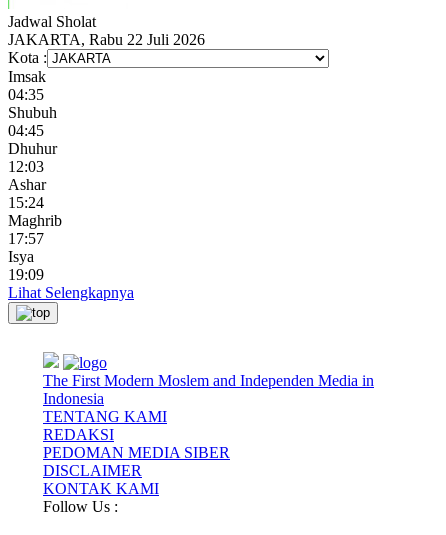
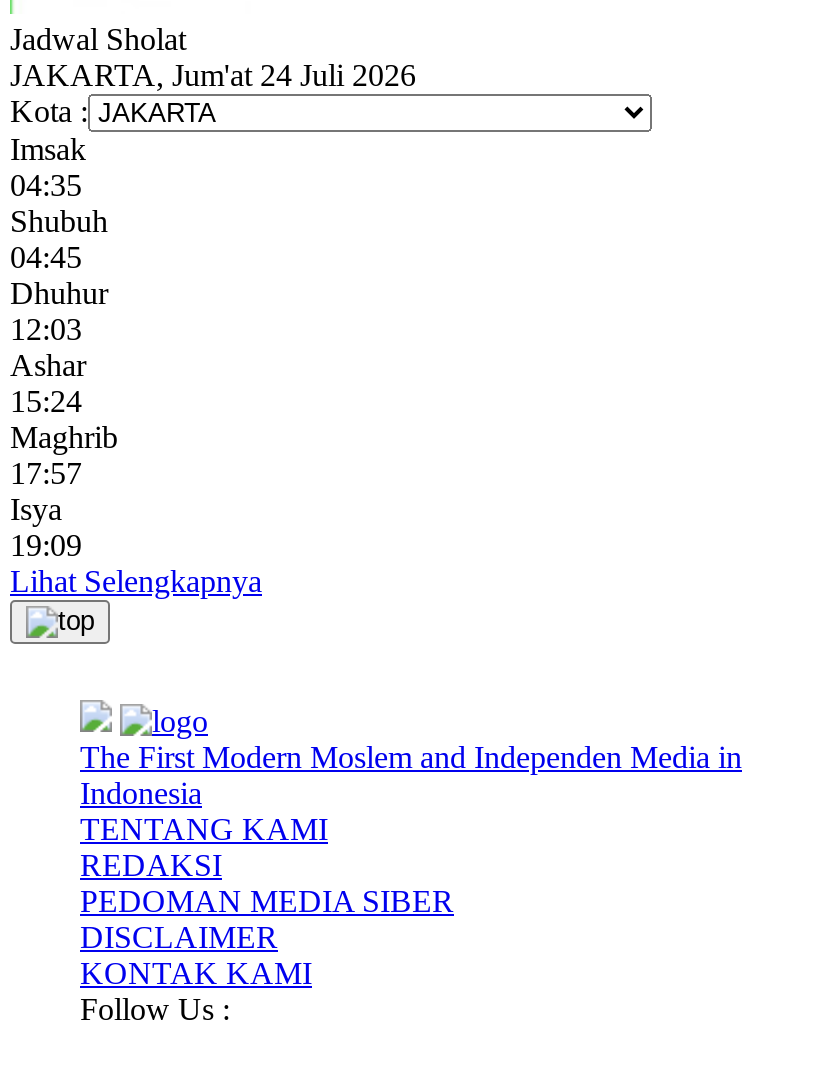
- JAKARTA, Rabu 22 Juli 2026
+ JAKARTA, Jum'at 24 Juli 2026
